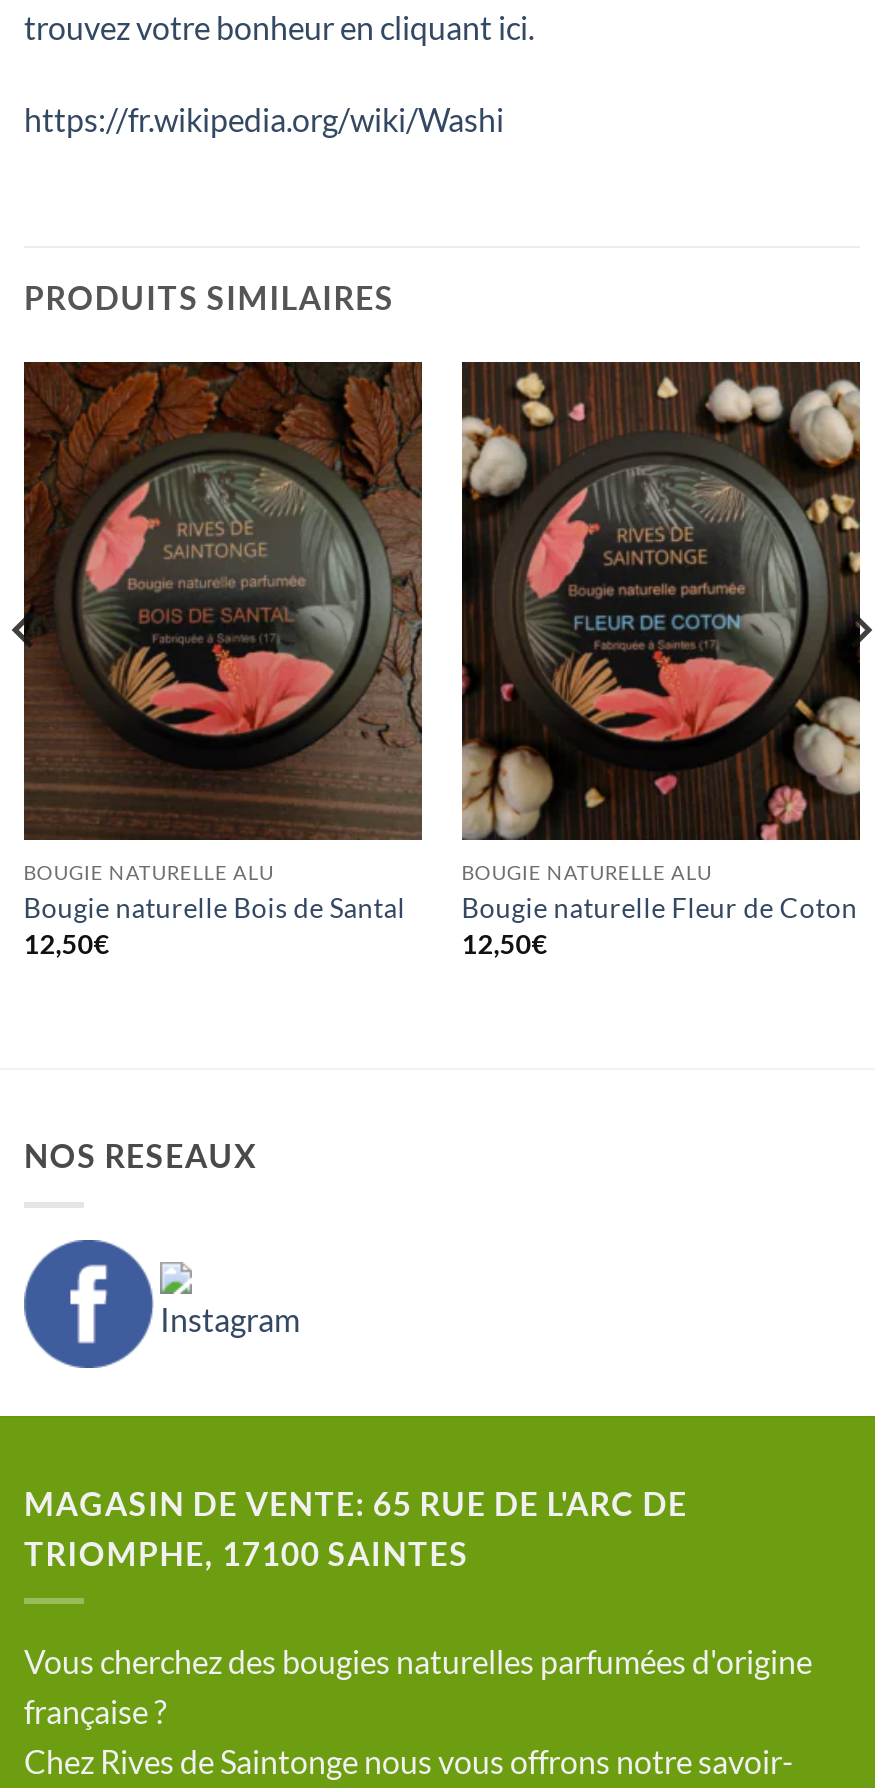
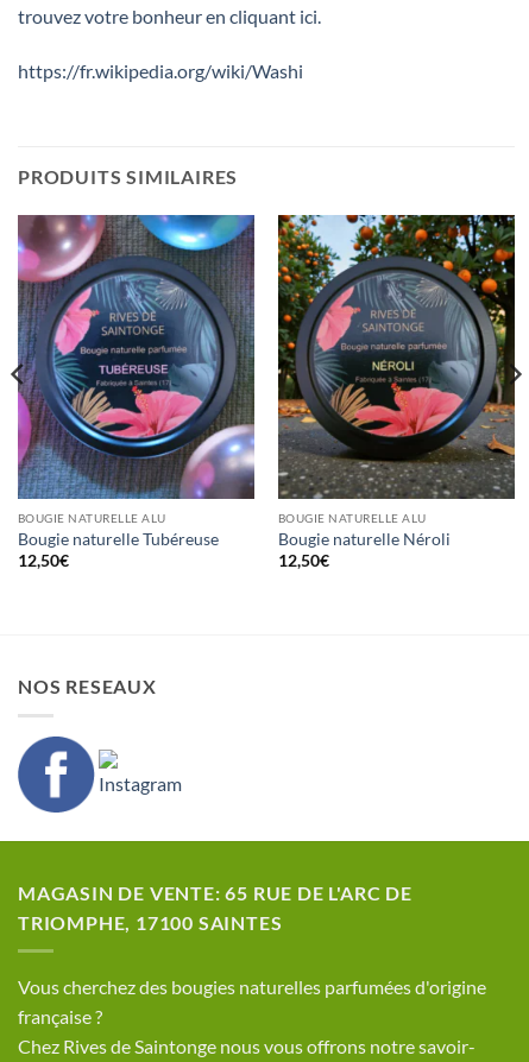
- [image]
- Bougie naturelle Bois de Santal
+ [image]
+ Bougie naturelle Tubéreuse

- [image]
- Bougie naturelle Fleur de Coton
+ [image]
+ Bougie naturelle Néroli
